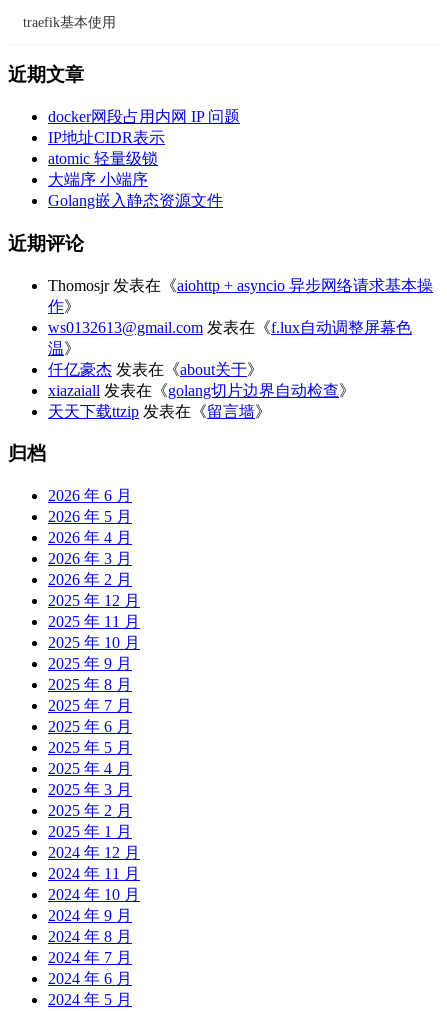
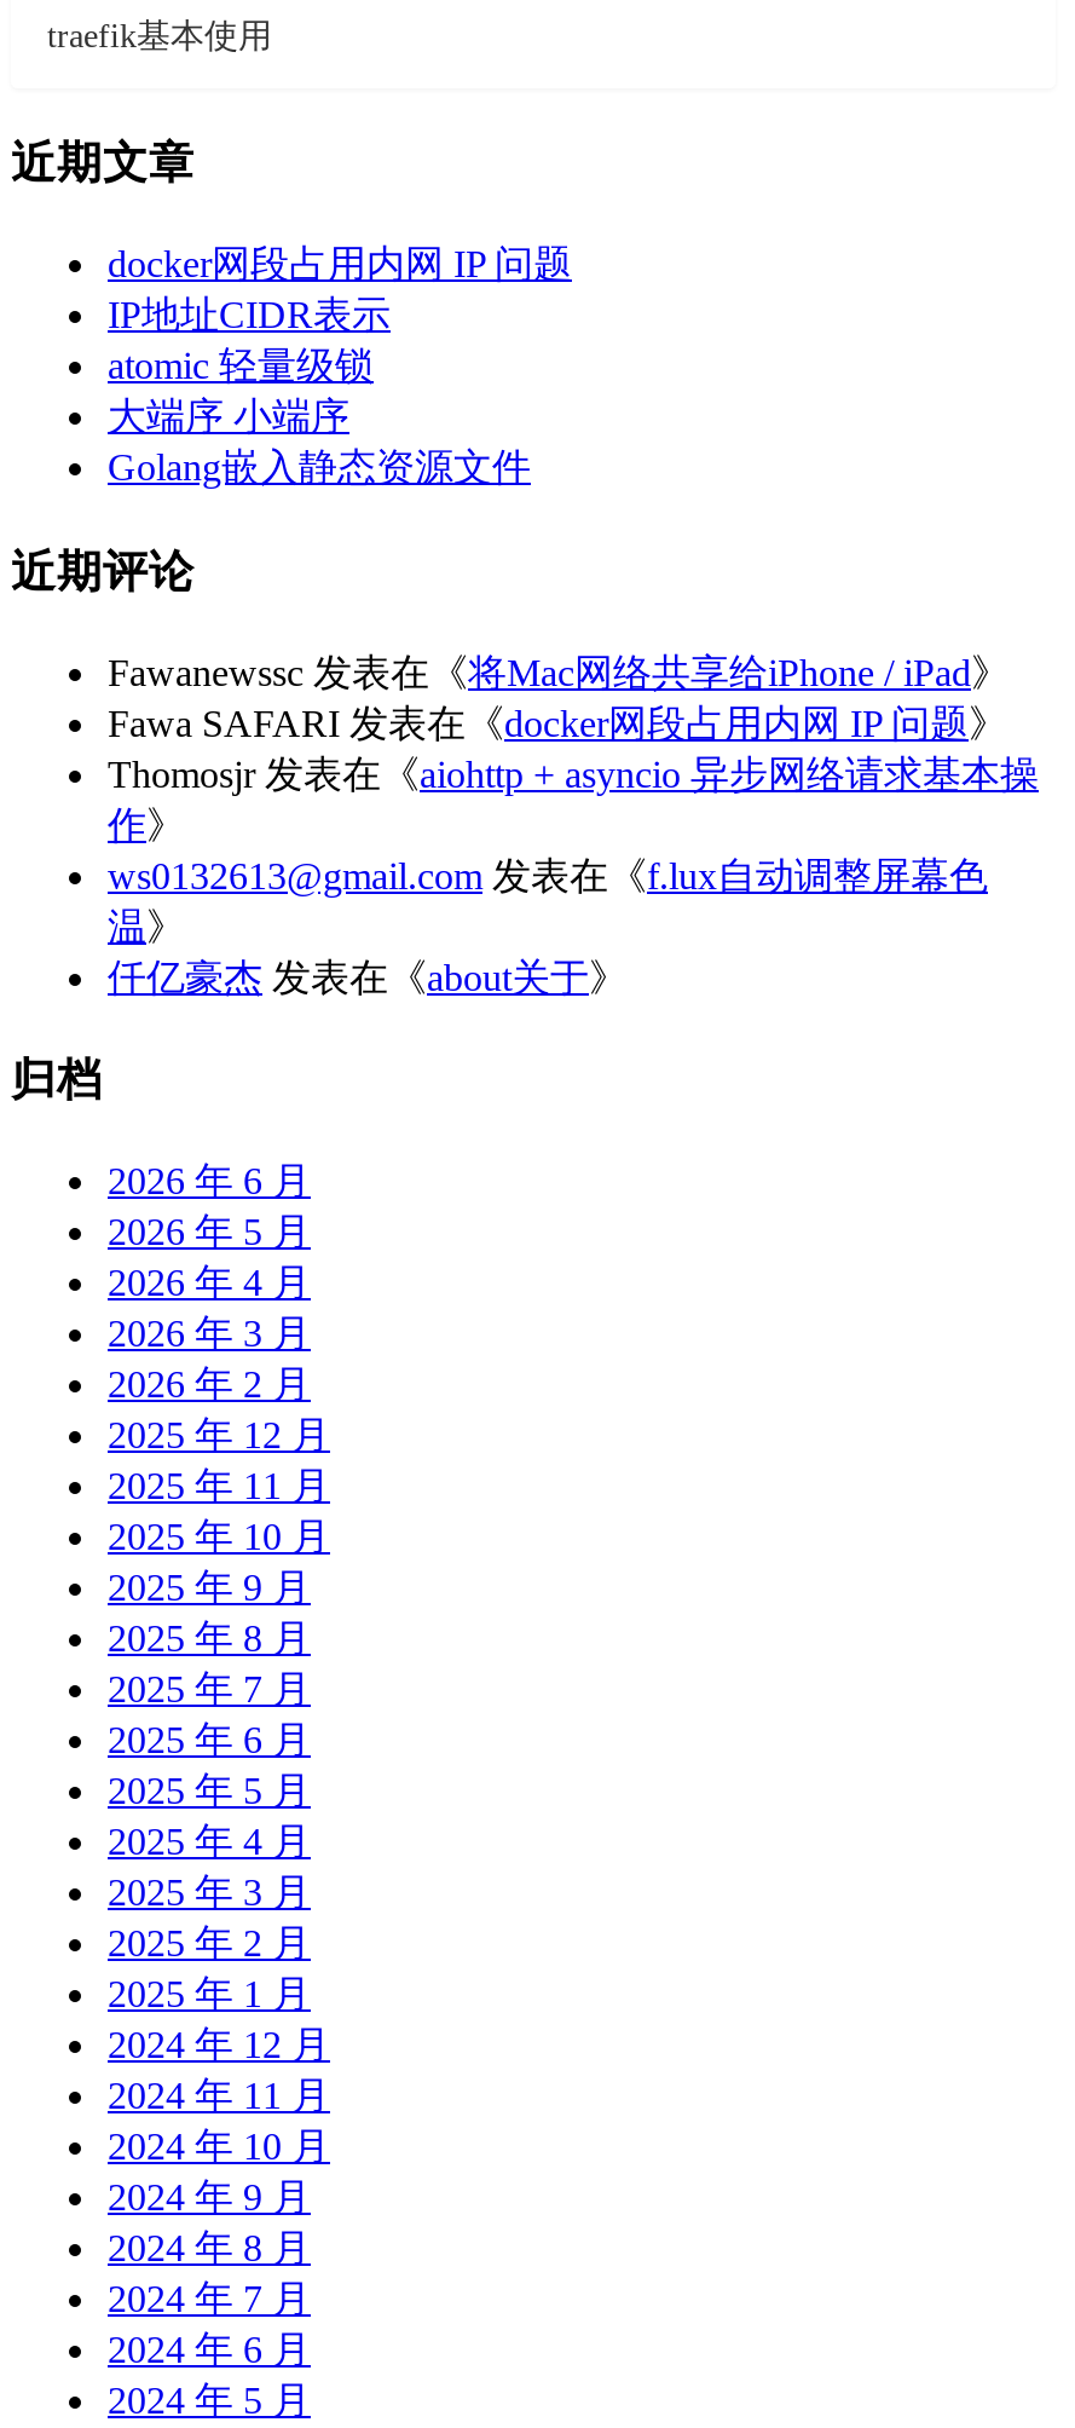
+ Fawanewssc发表在《将Mac网络共享给iPhone / iPad》
+ Fawa SAFARI发表在《docker网段占用内网 IP 问题》

moved down: Thomosjr发表在《aiohttp + asyncio 异步网络请求基本操 | 作》 | ws0132613@gmail.com发表在《f.lux自动调整屏幕色 | 温》 | 仟亿豪杰发表在《about关于》

- xiazaiall发表在《golang切片边界自动检查》
- 天天下载ttzip发表在《留言墙》
